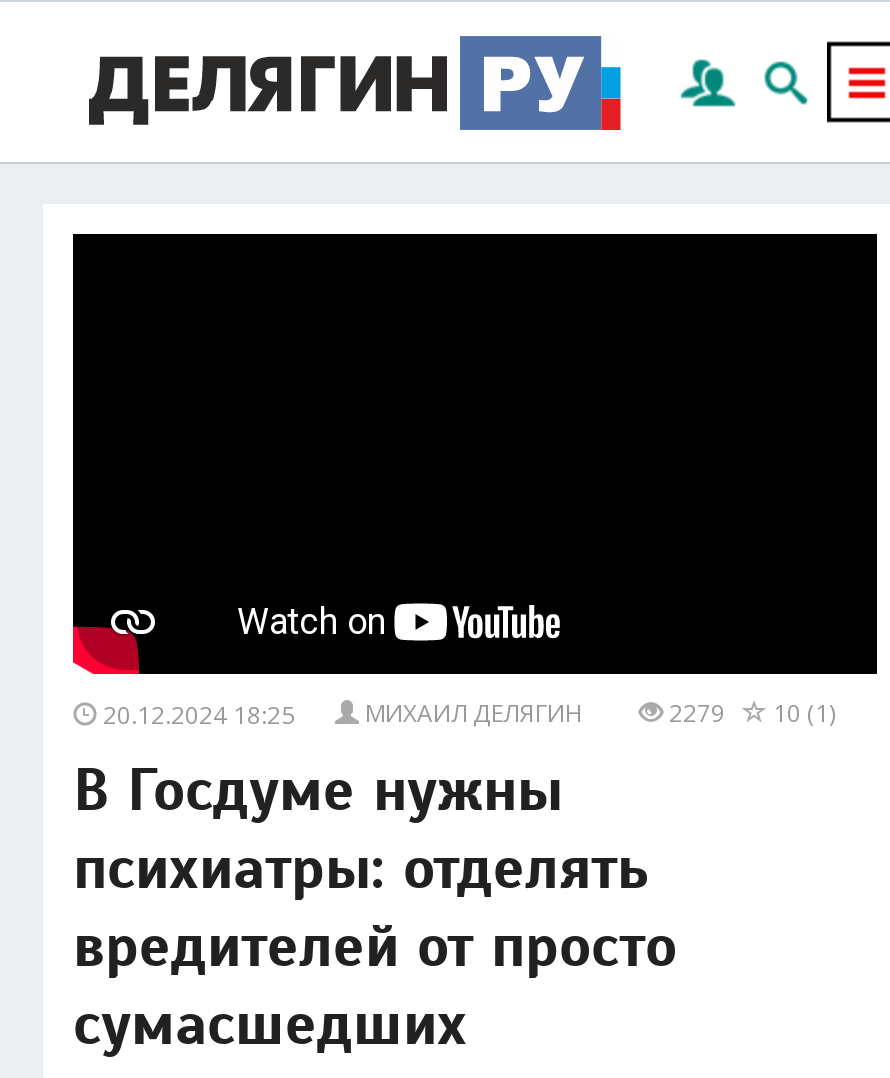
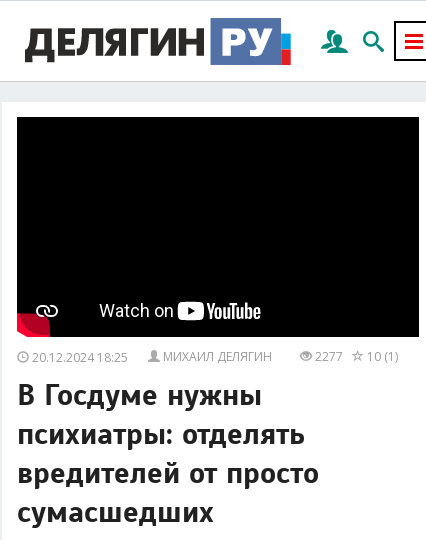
- 2279 10 (1)
+ 2277 10 (1)
